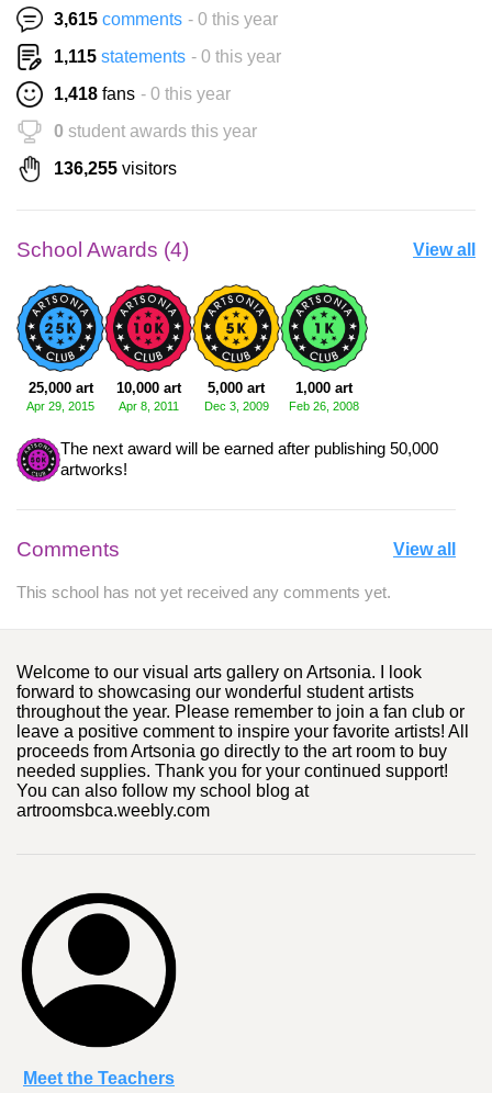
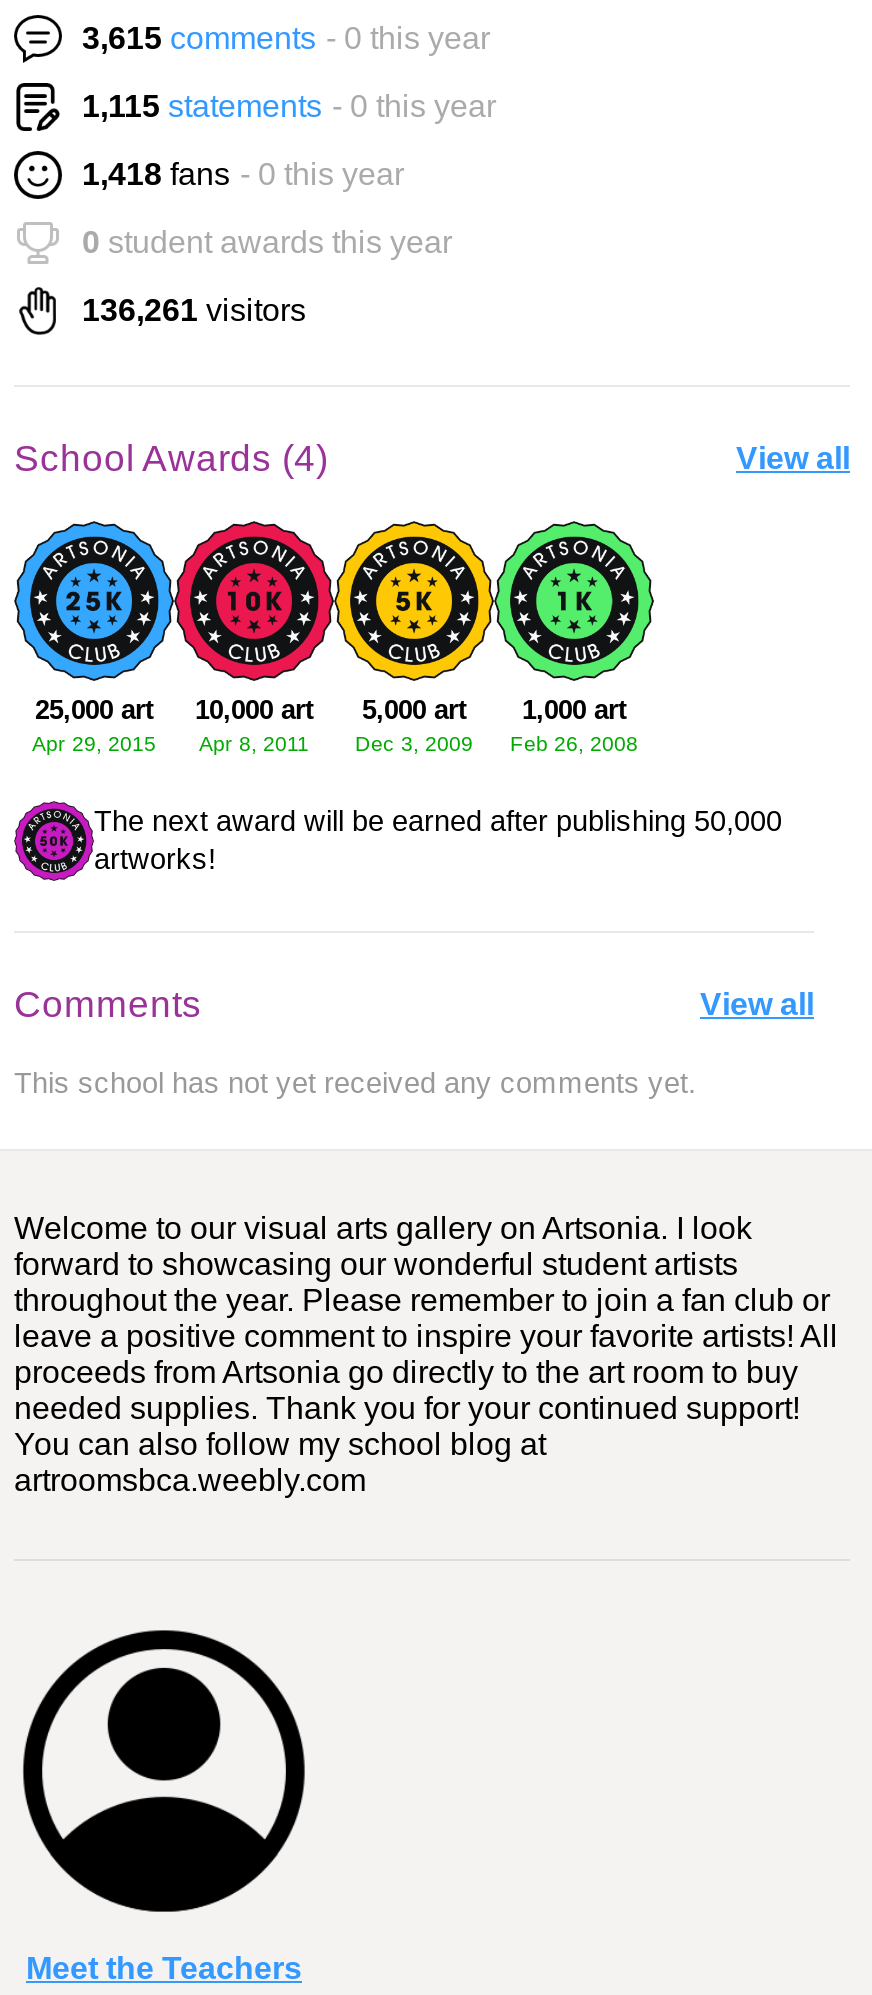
- 136,255 visitors
+ 136,261 visitors
